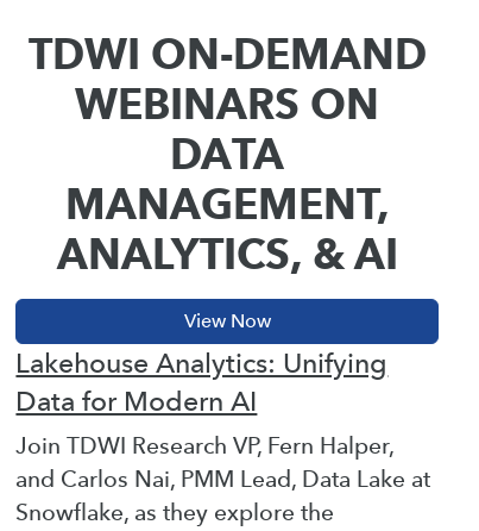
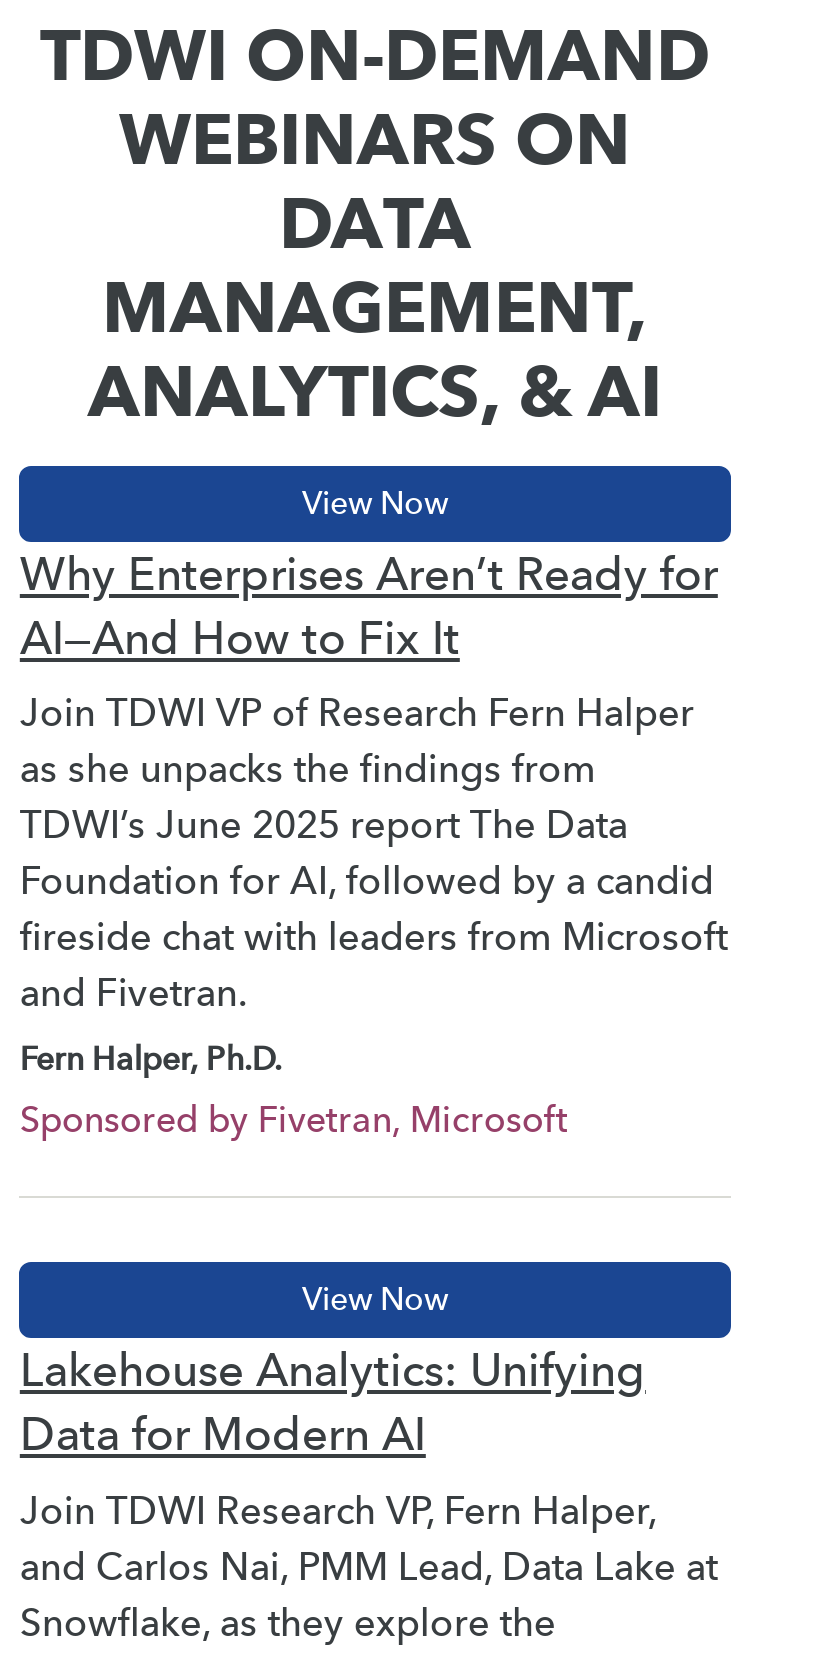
+ Why Enterprises Aren’t Ready for
+ AI—And How to Fix It
+ Join TDWI VP of Research Fern Halper
+ as she unpacks the findings from
+ TDWI’s June 2025 report The Data
+ Foundation for AI, followed by a candid
+ fireside chat with leaders from Microsoft
+ and Fivetran.
+ Fern Halper, Ph.D.
+ Sponsored by Fivetran, Microsoft
